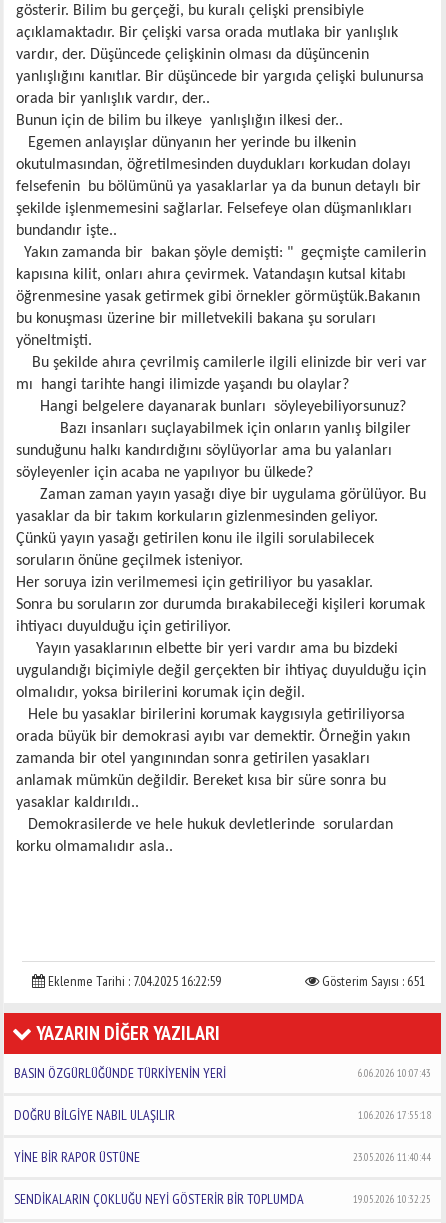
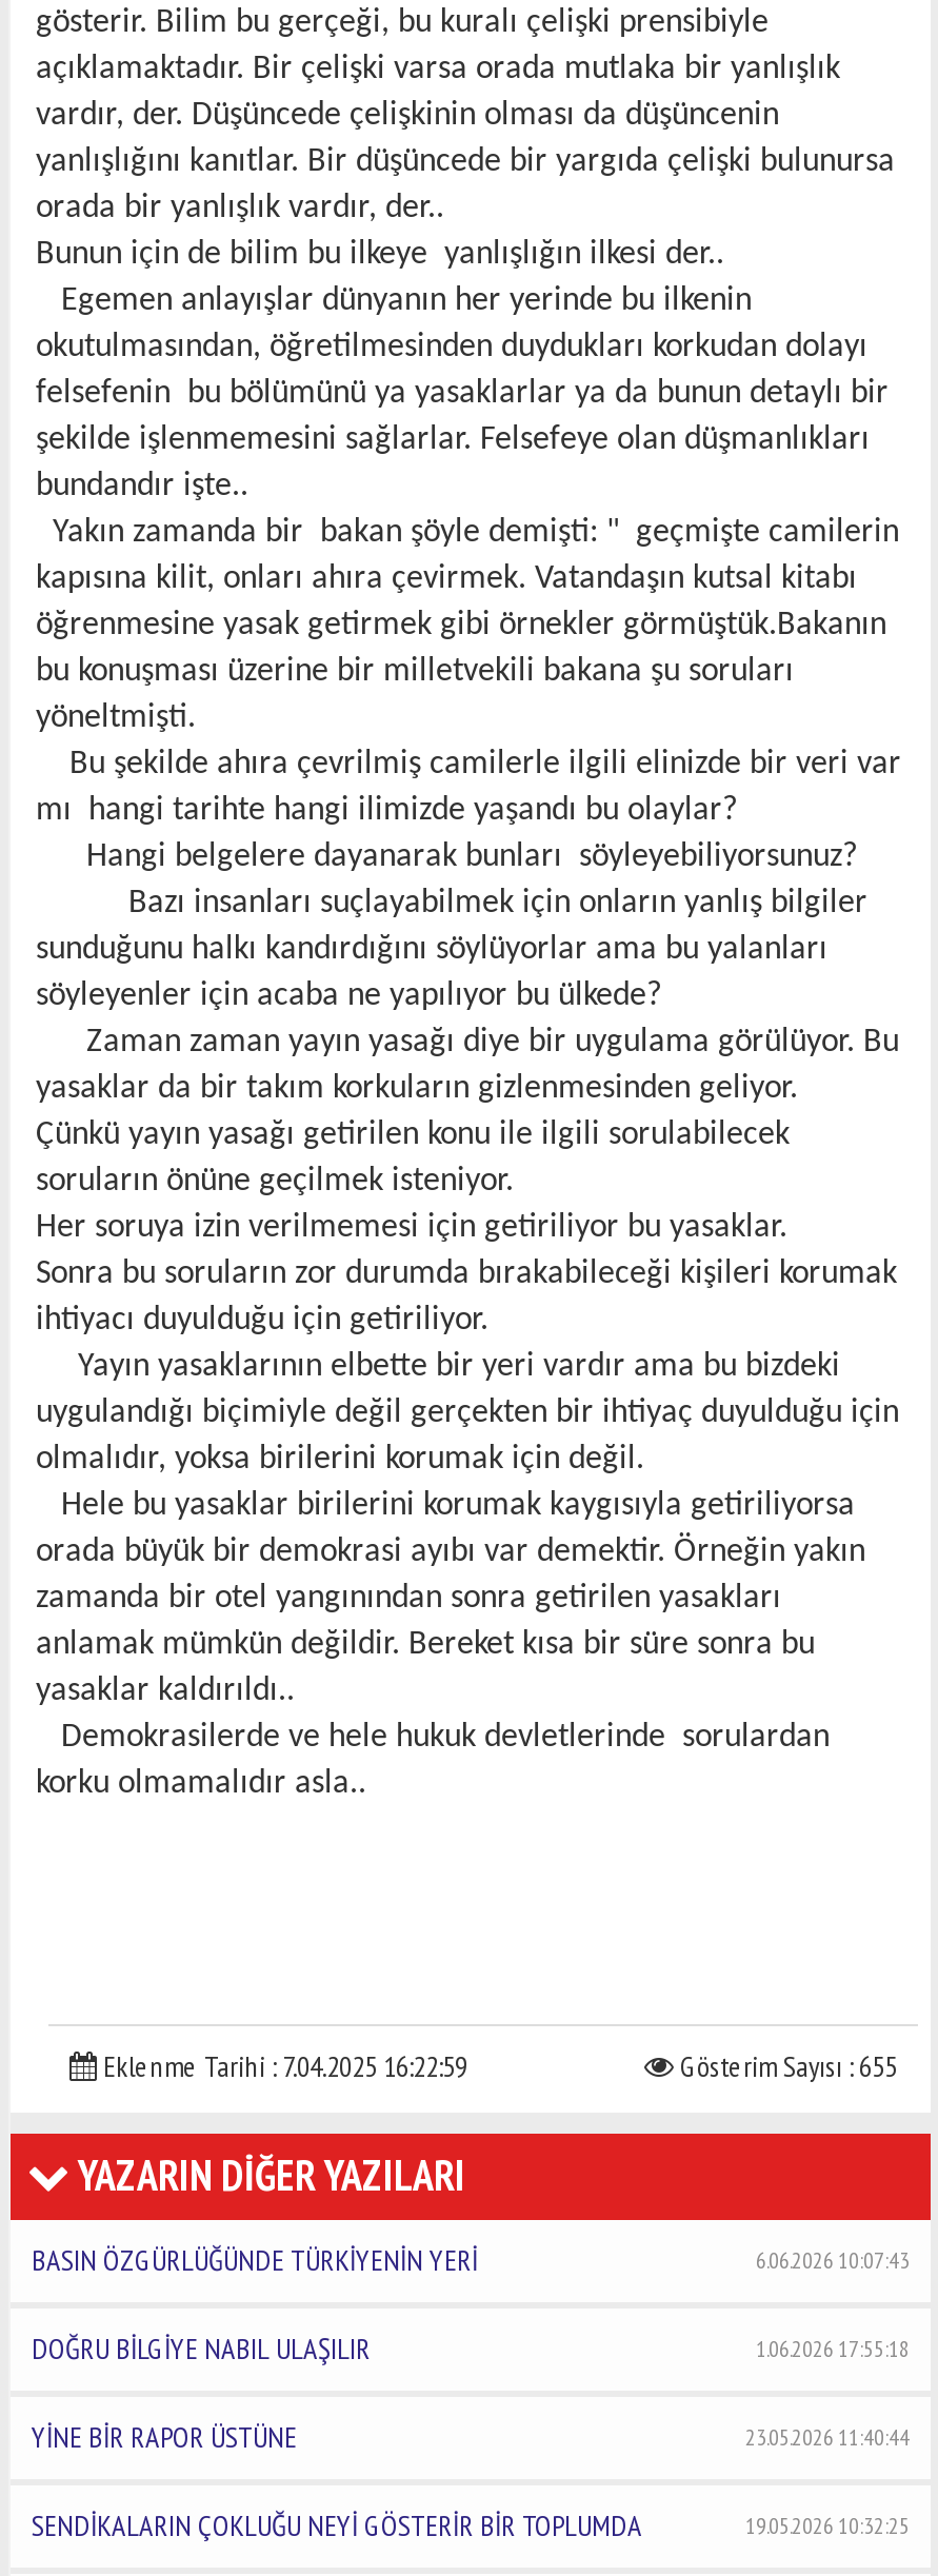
- Gösterim Sayısı : 651
+ Gösterim Sayısı : 655
